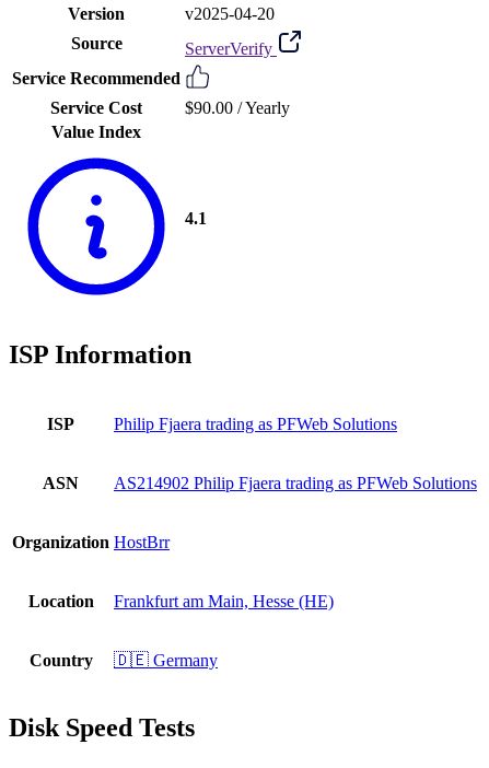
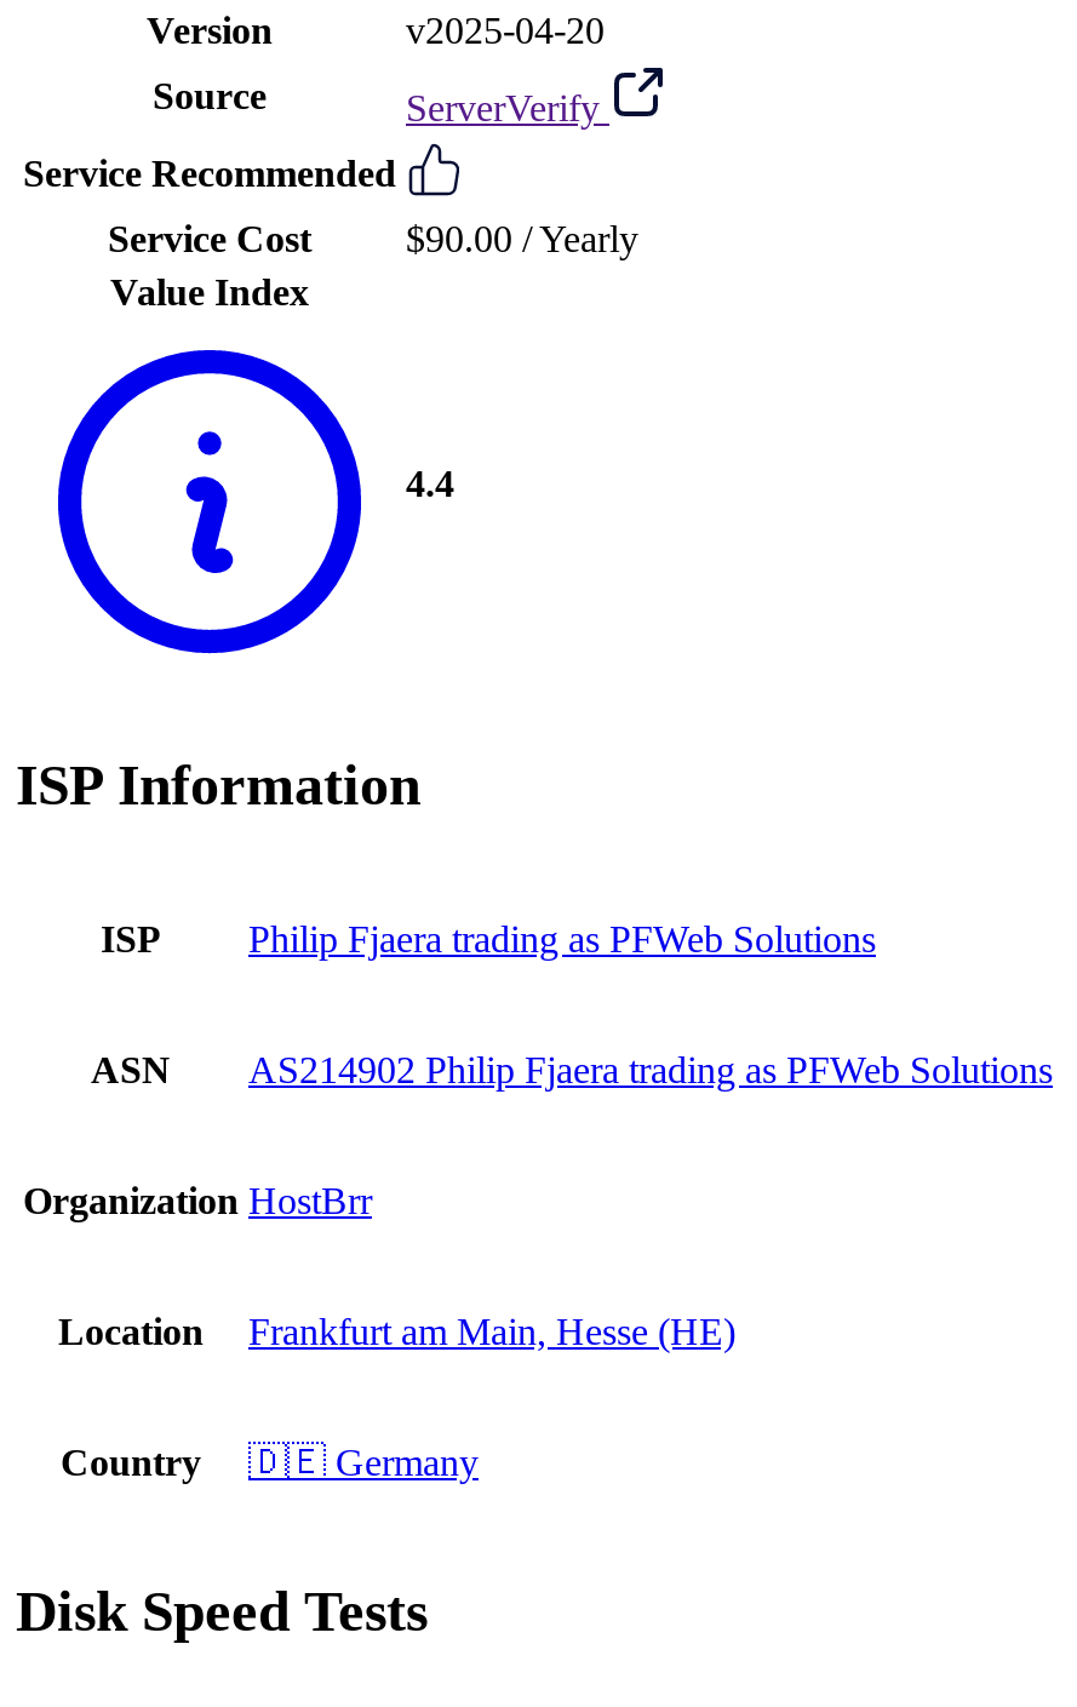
- 4.1
+ 4.4
